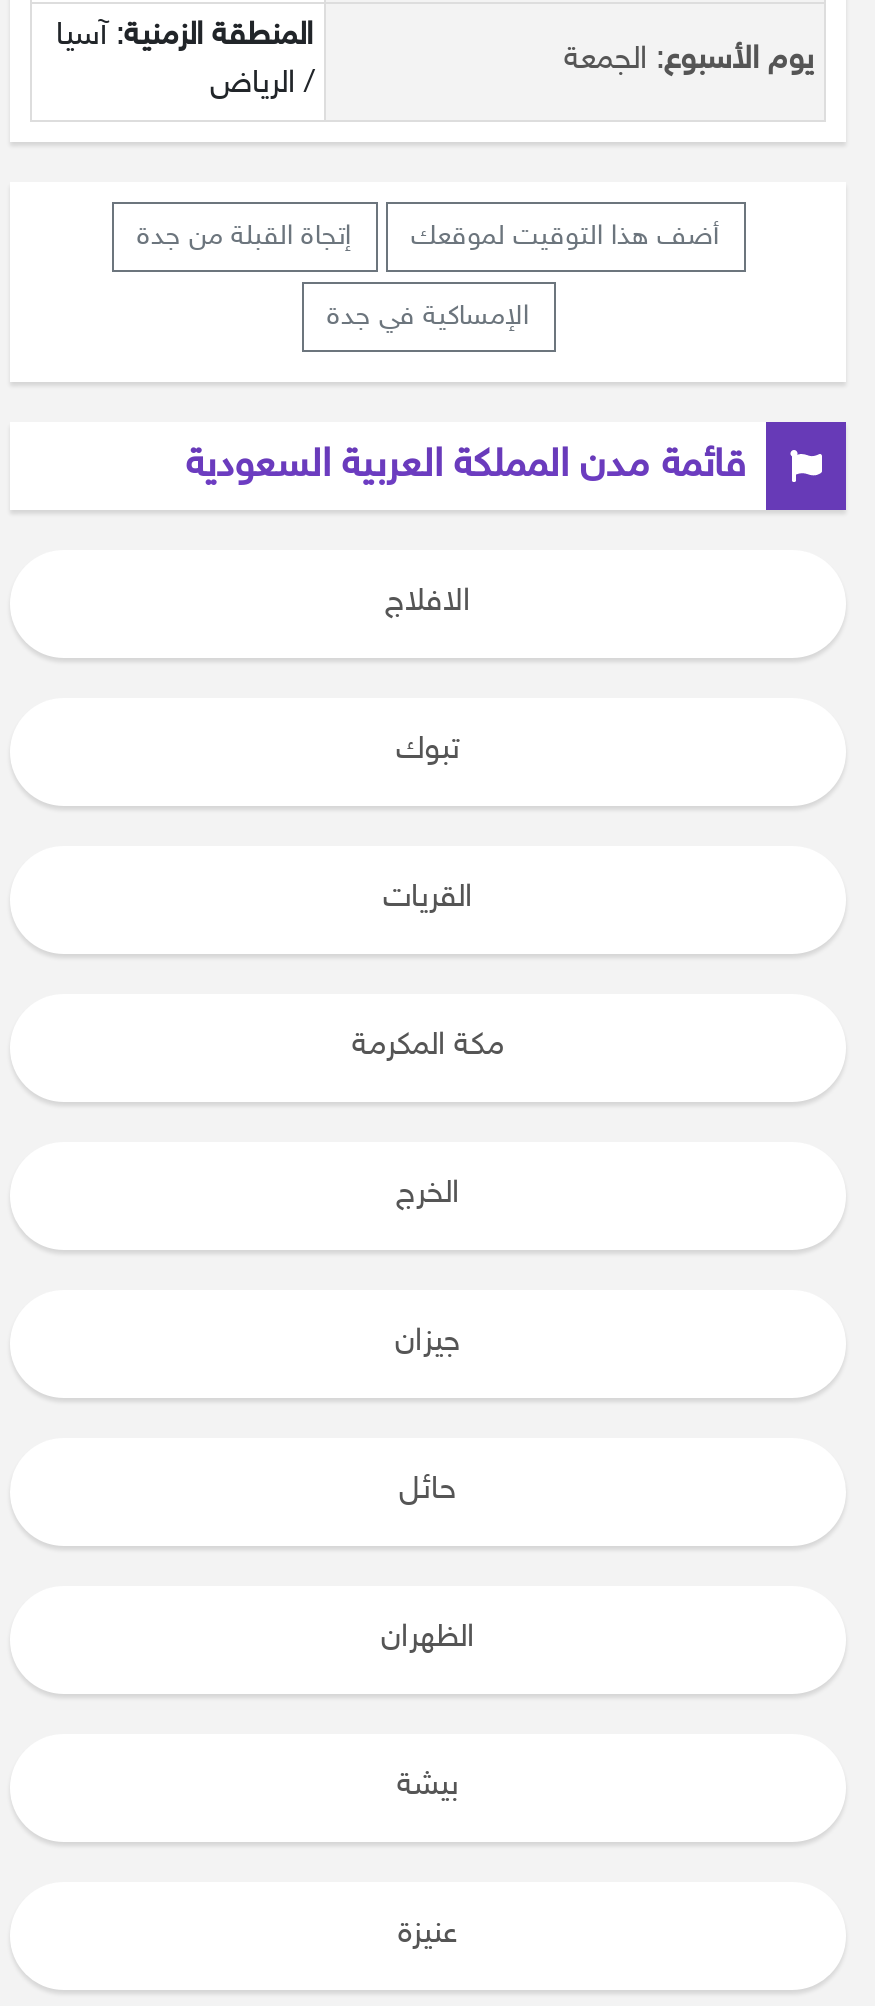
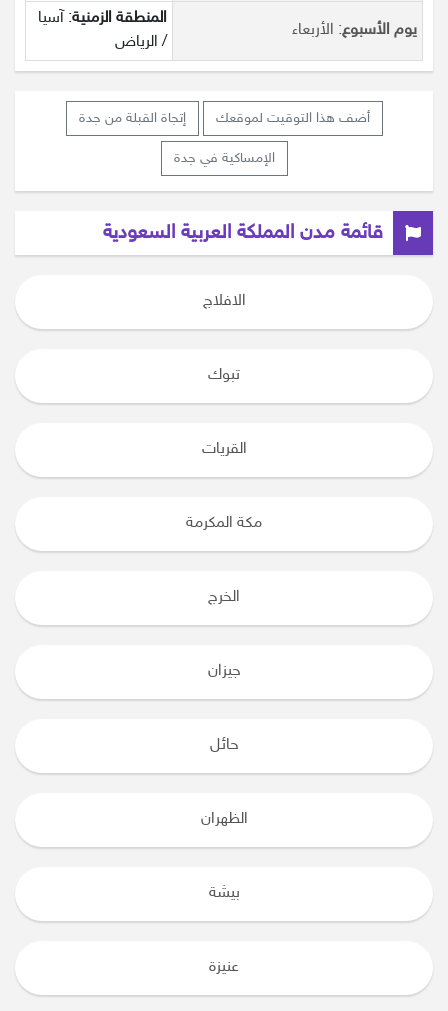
- يوم الأسبوع: الجمعة
+ يوم الأسبوع: الأربعاء
